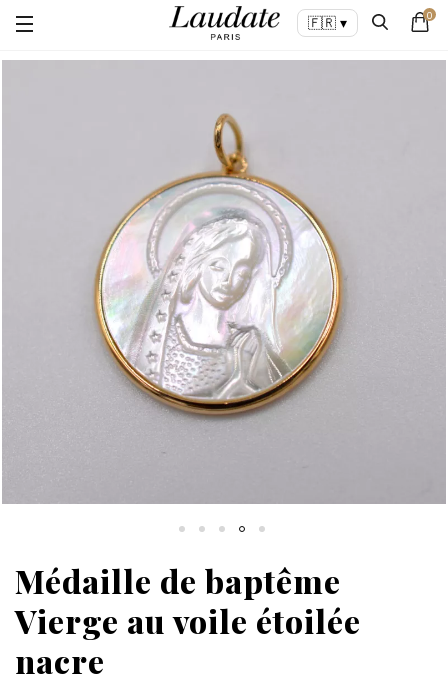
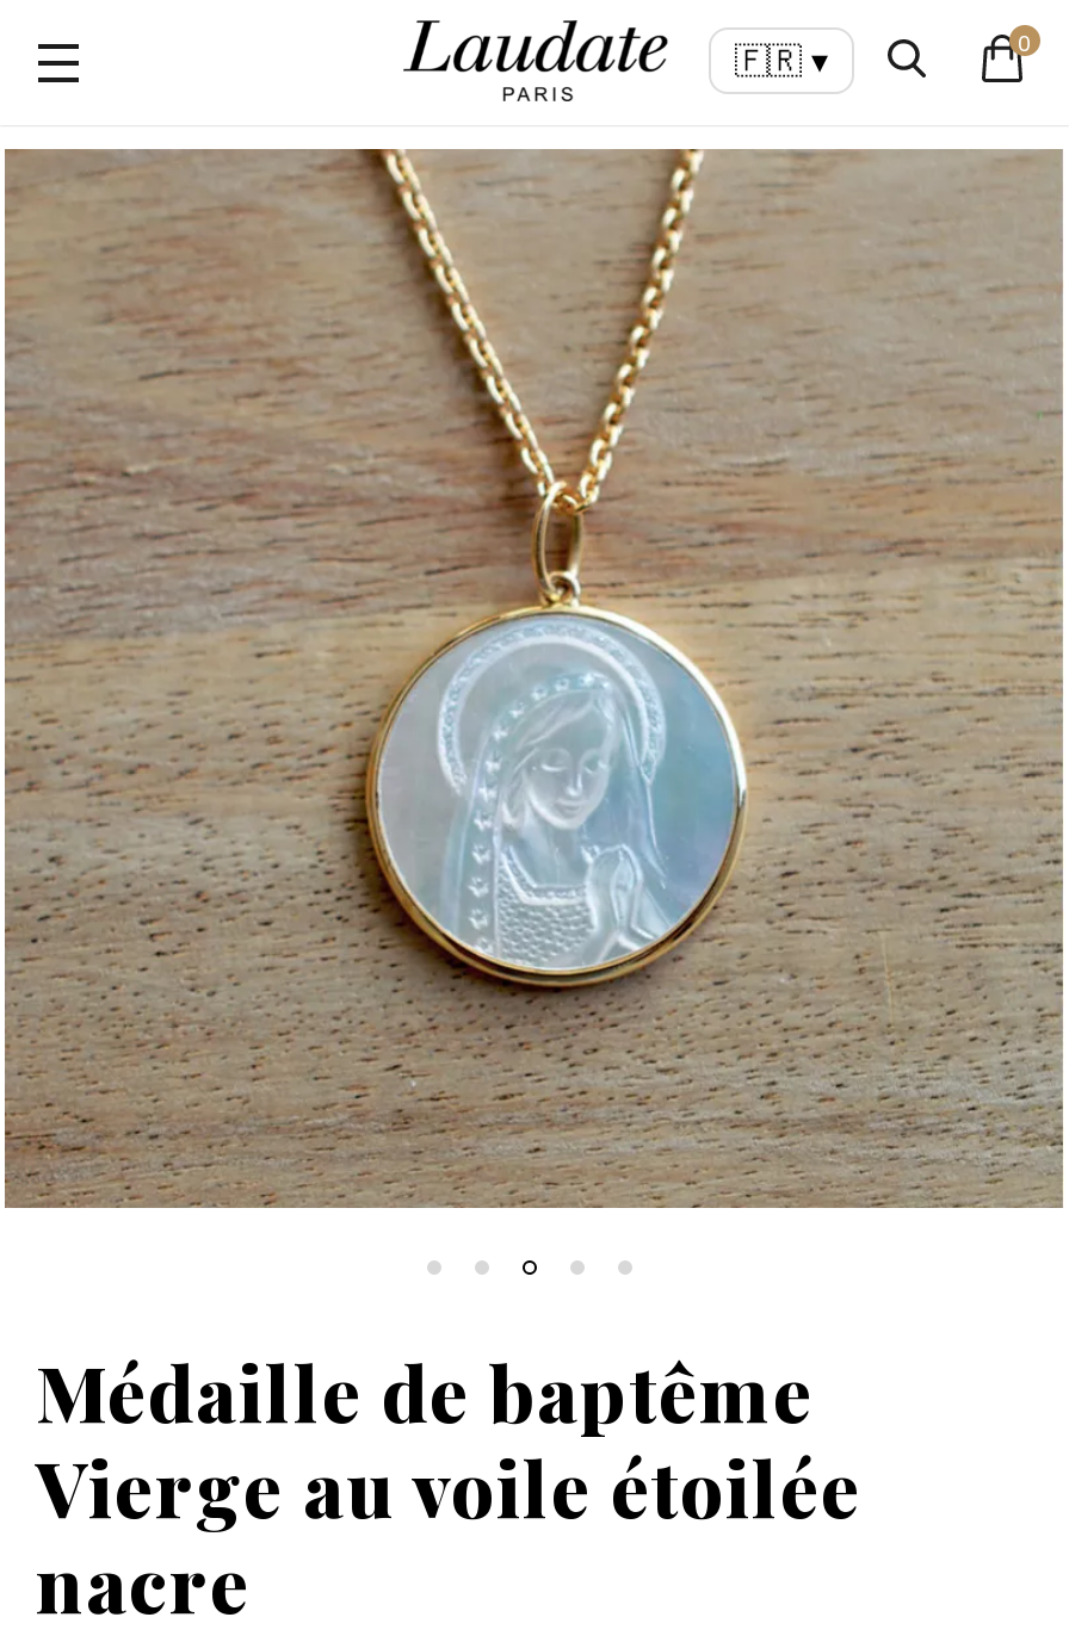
- [image]
+ [image]
